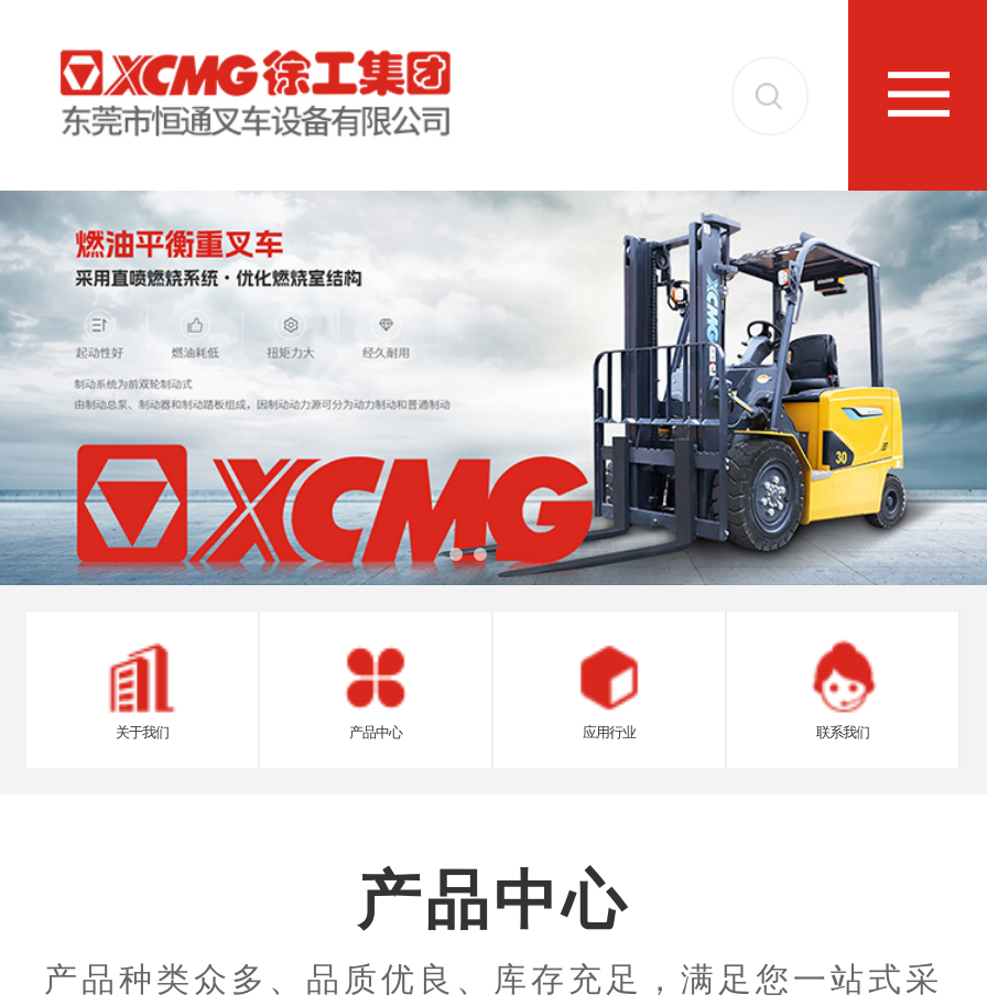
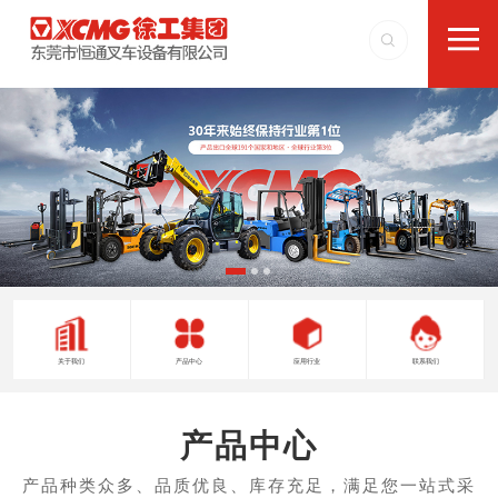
- [image]
+ [image]
